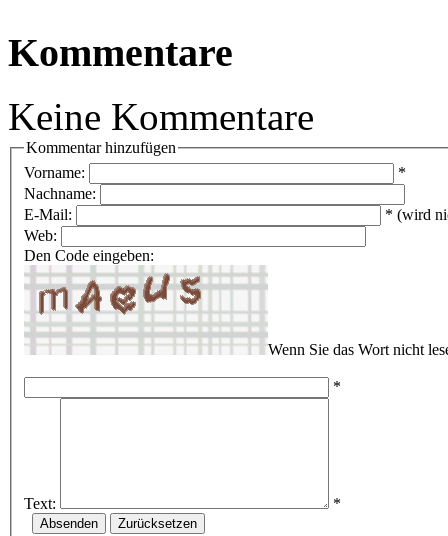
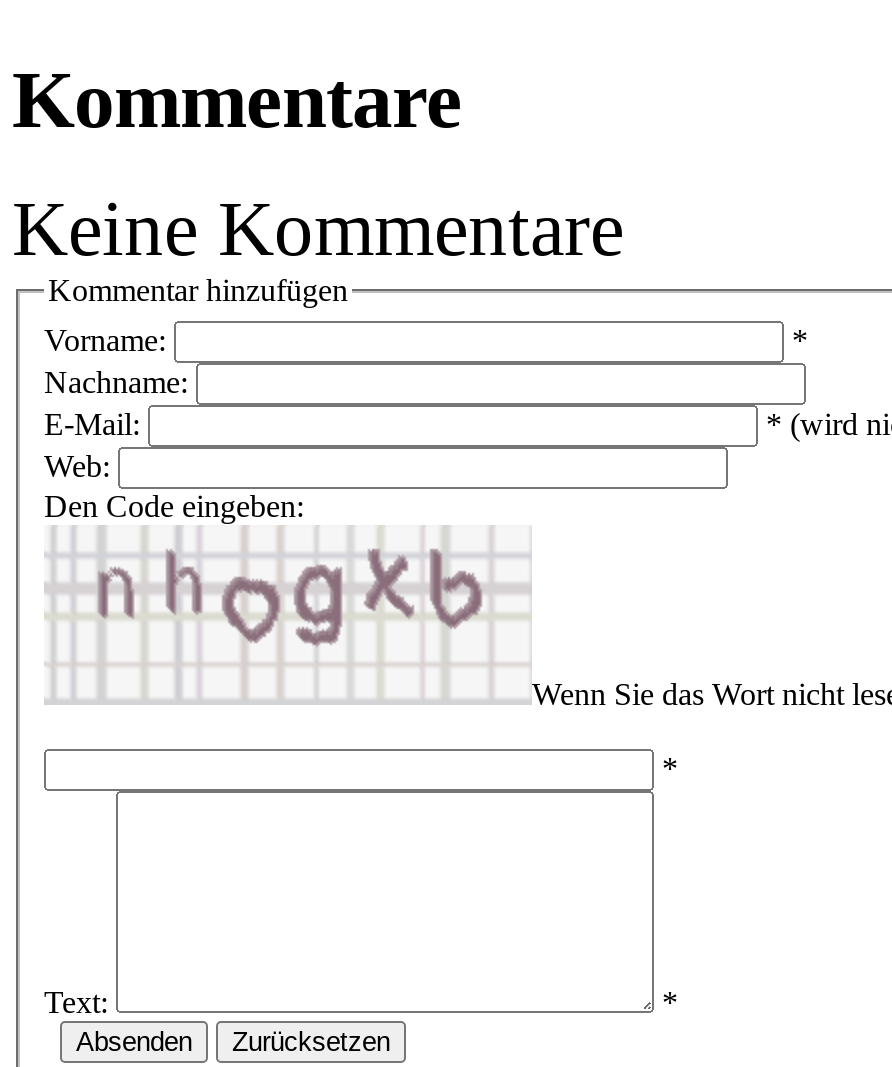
- [image]
+ [image]
